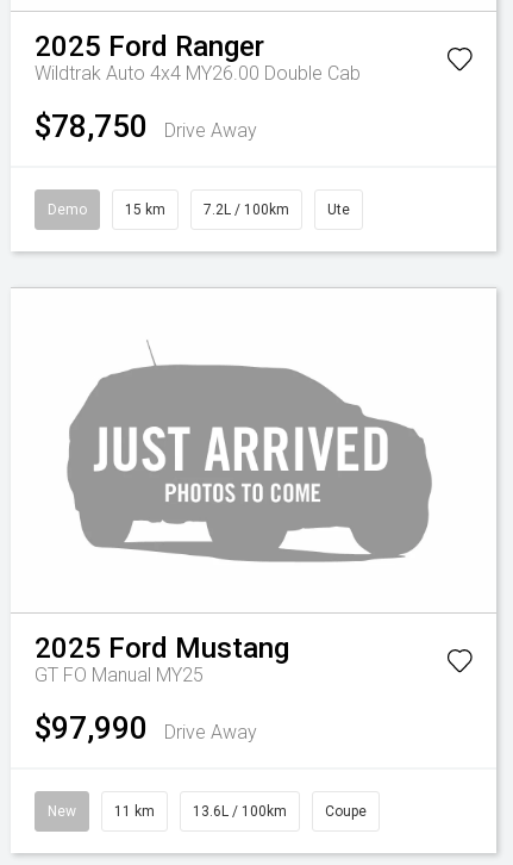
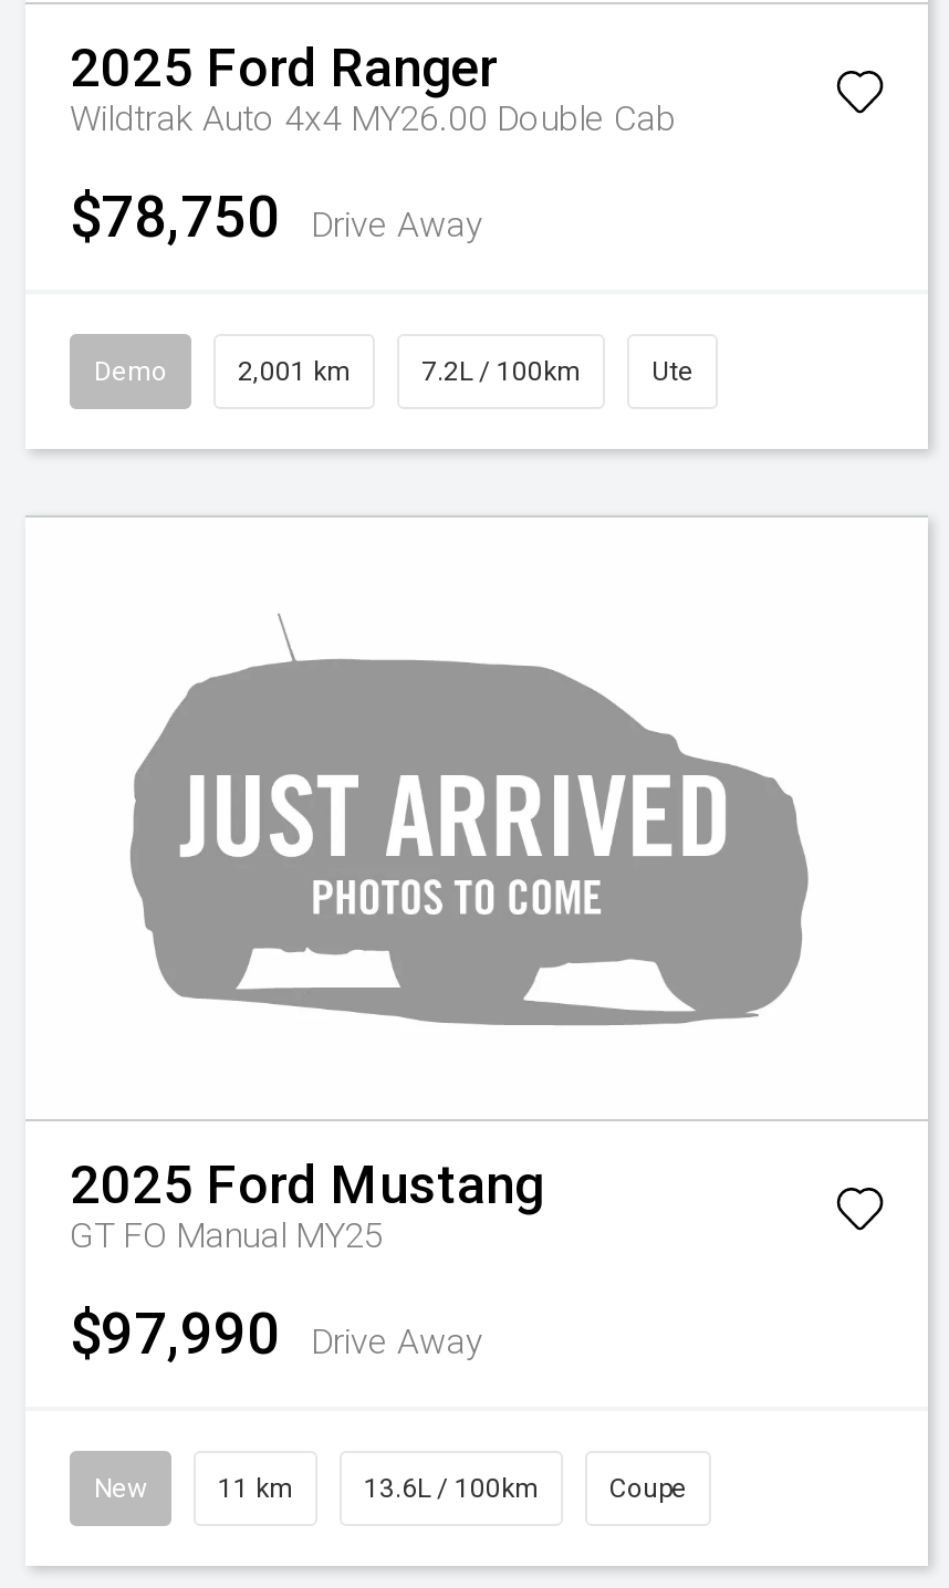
- 15 km
+ 2,001 km
